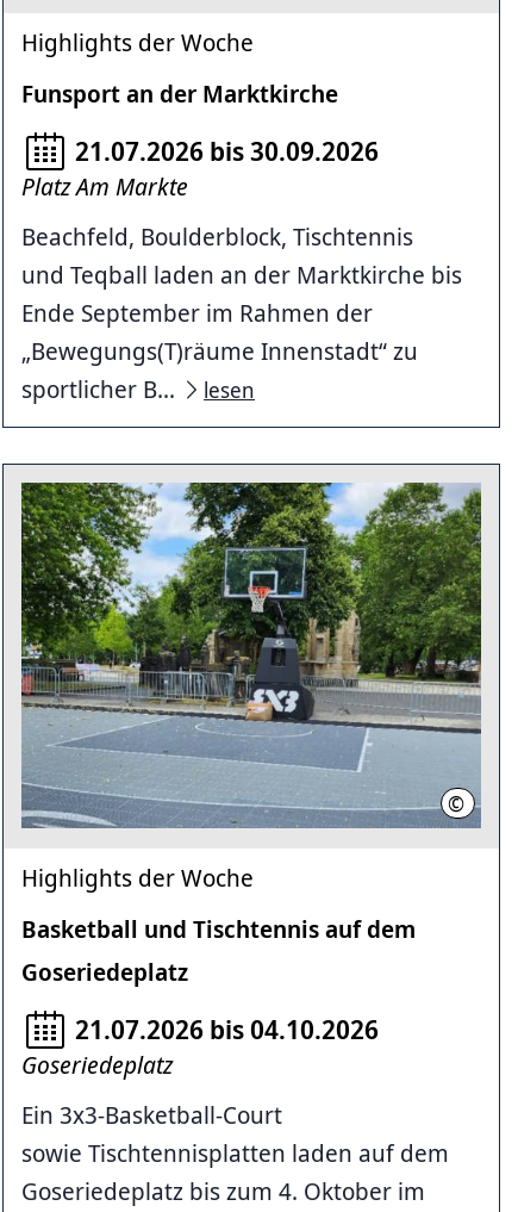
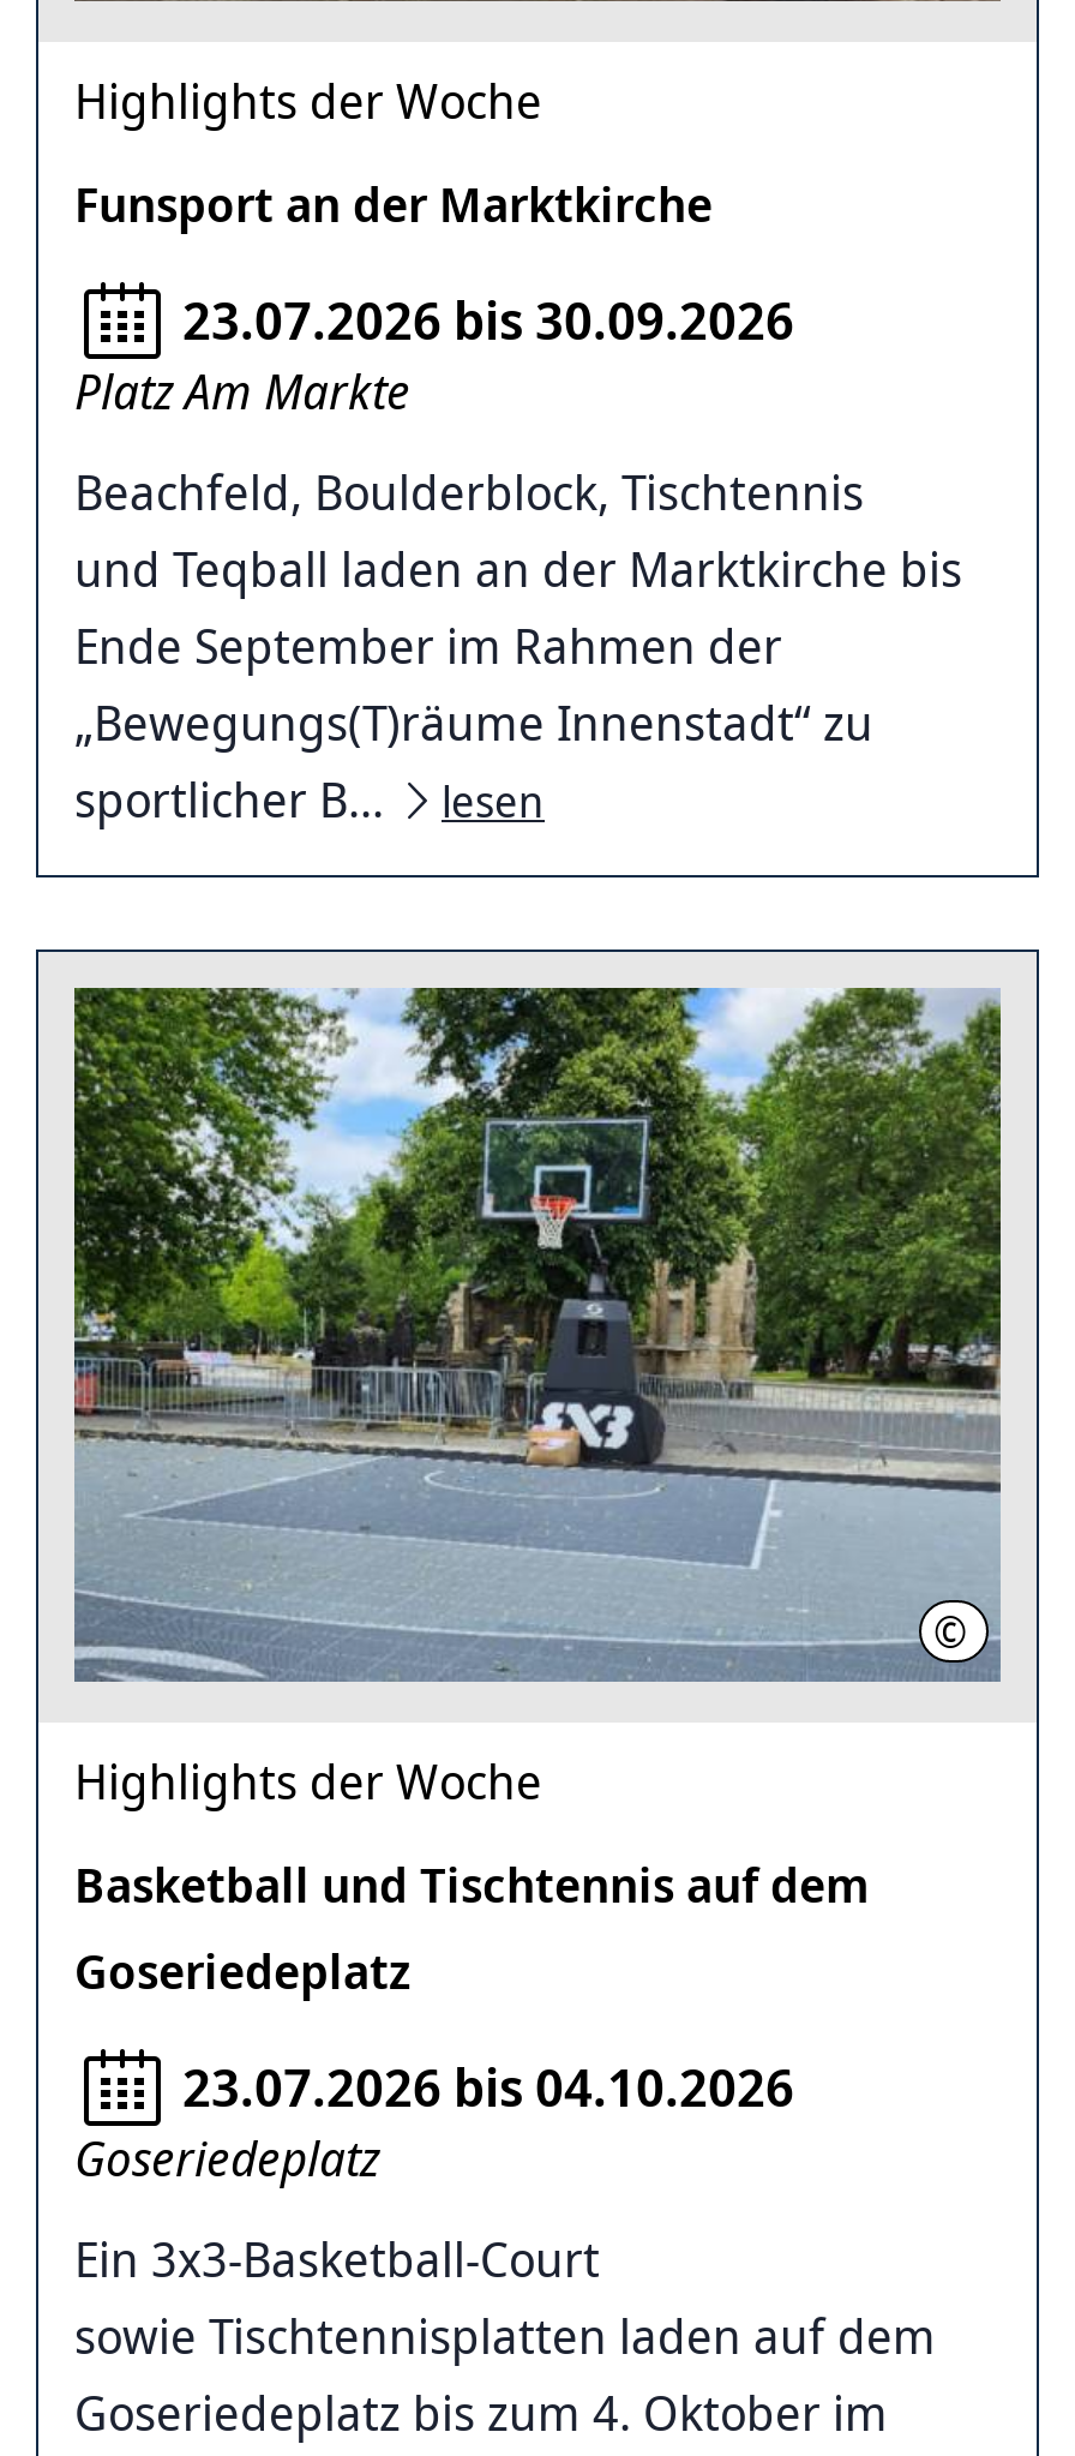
- 21.07.2026 bis 30.09.2026
+ 23.07.2026 bis 30.09.2026

- 21.07.2026 bis 04.10.2026
+ 23.07.2026 bis 04.10.2026
